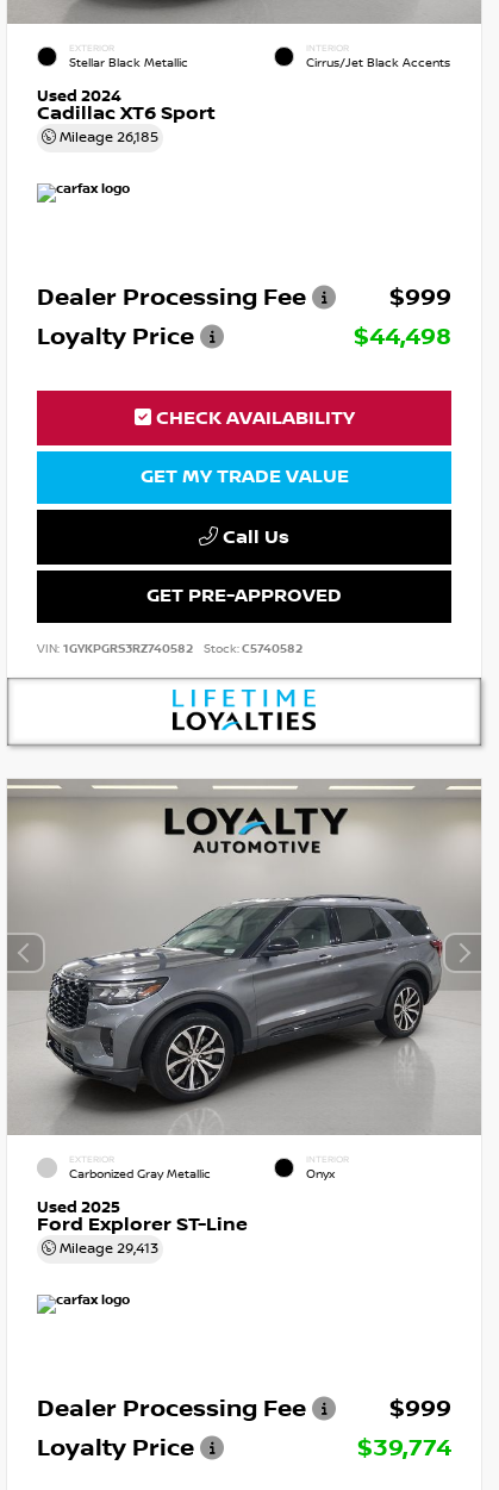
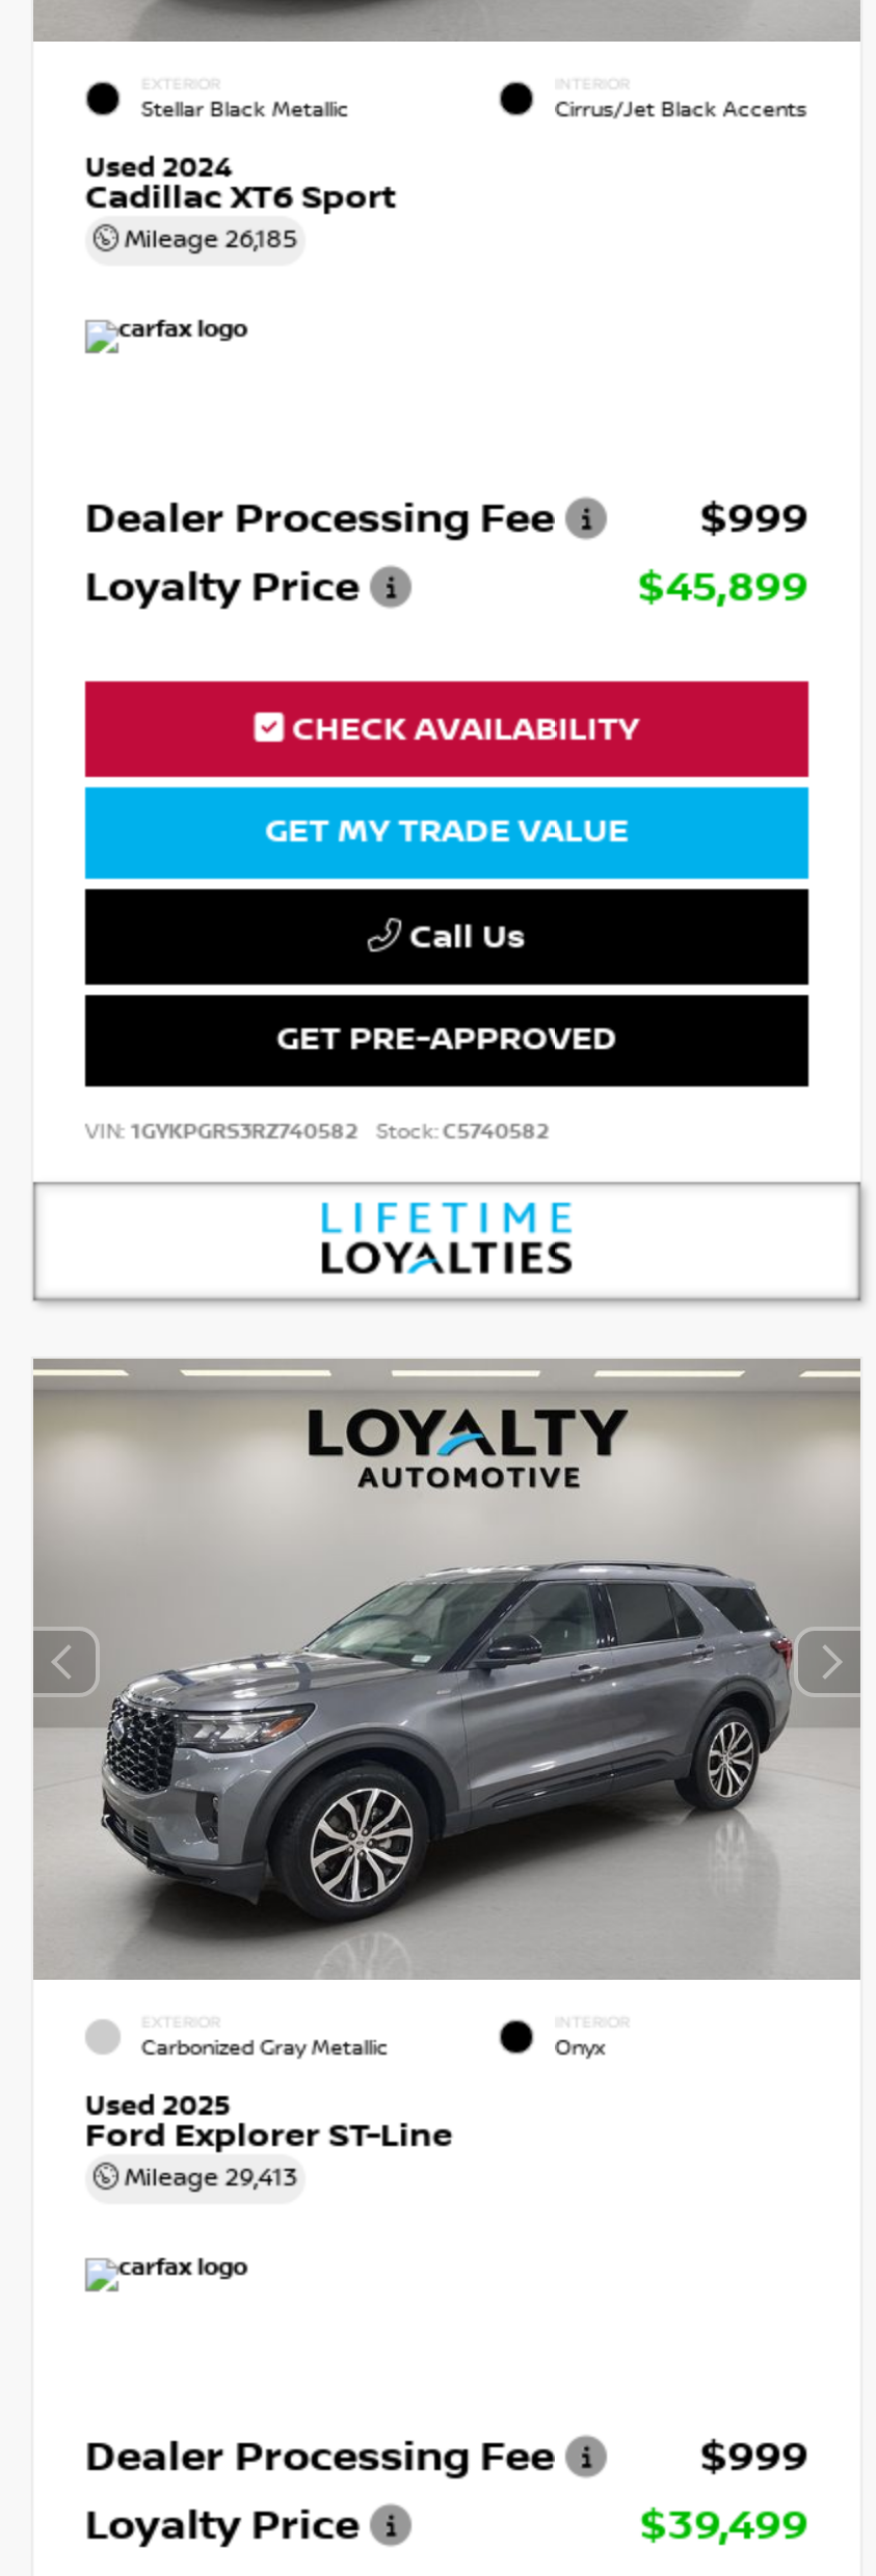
- $44,498
+ $45,899

- $39,774
+ $39,499
